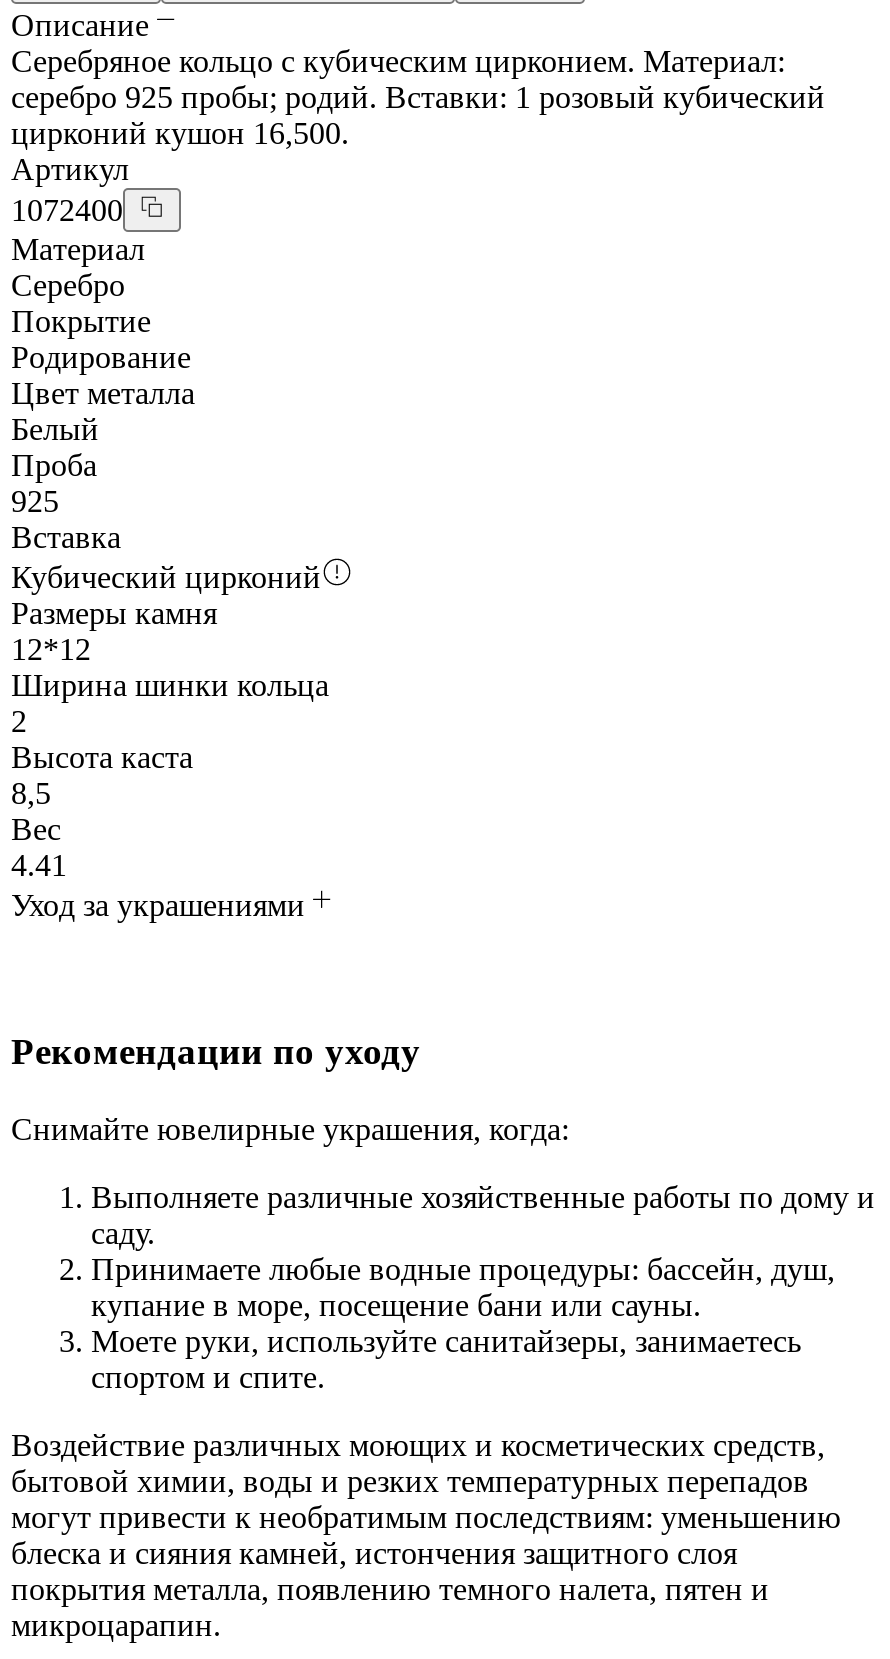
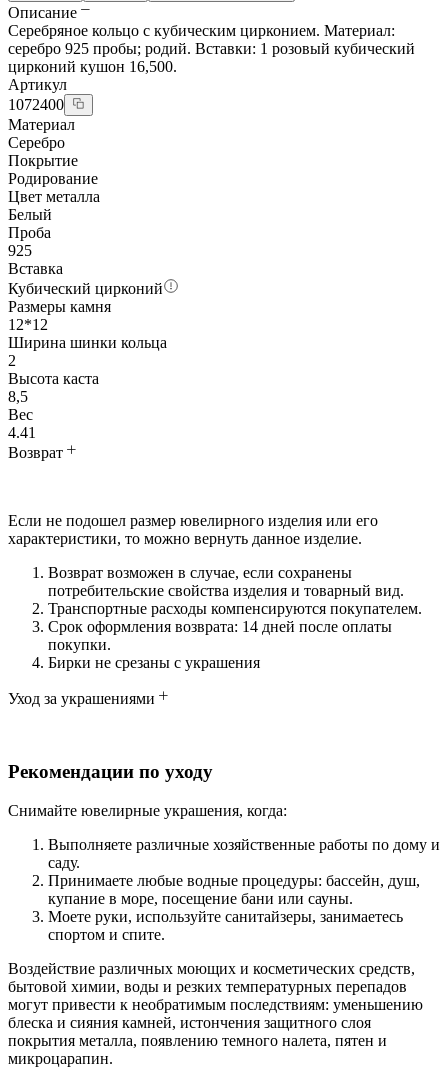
+ Возврат

+ Если не подошел размер ювелирного изделия или его
+ характеристики, то можно вернуть данное изделие.
+ Возврат возможен в случае, если сохранены
+ потребительские свойства изделия и товарный вид.
+ Транспортные расходы компенсируются покупателем.
+ Срок оформления возврата: 14 дней после оплаты
+ покупки.
+ Бирки не срезаны с украшения
